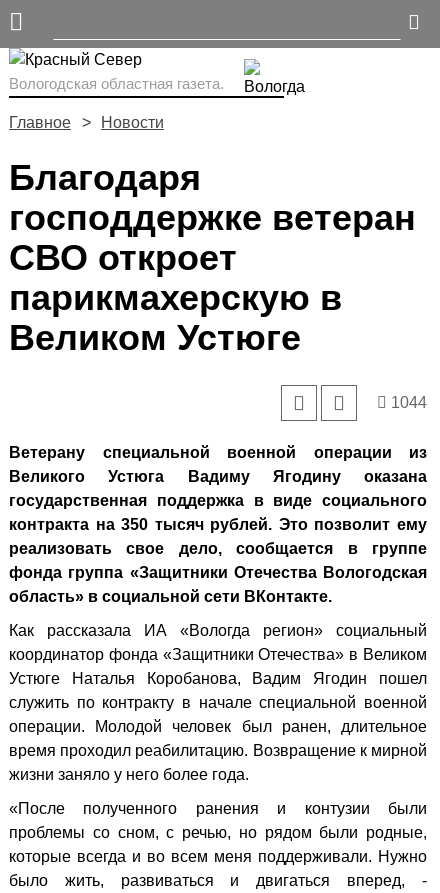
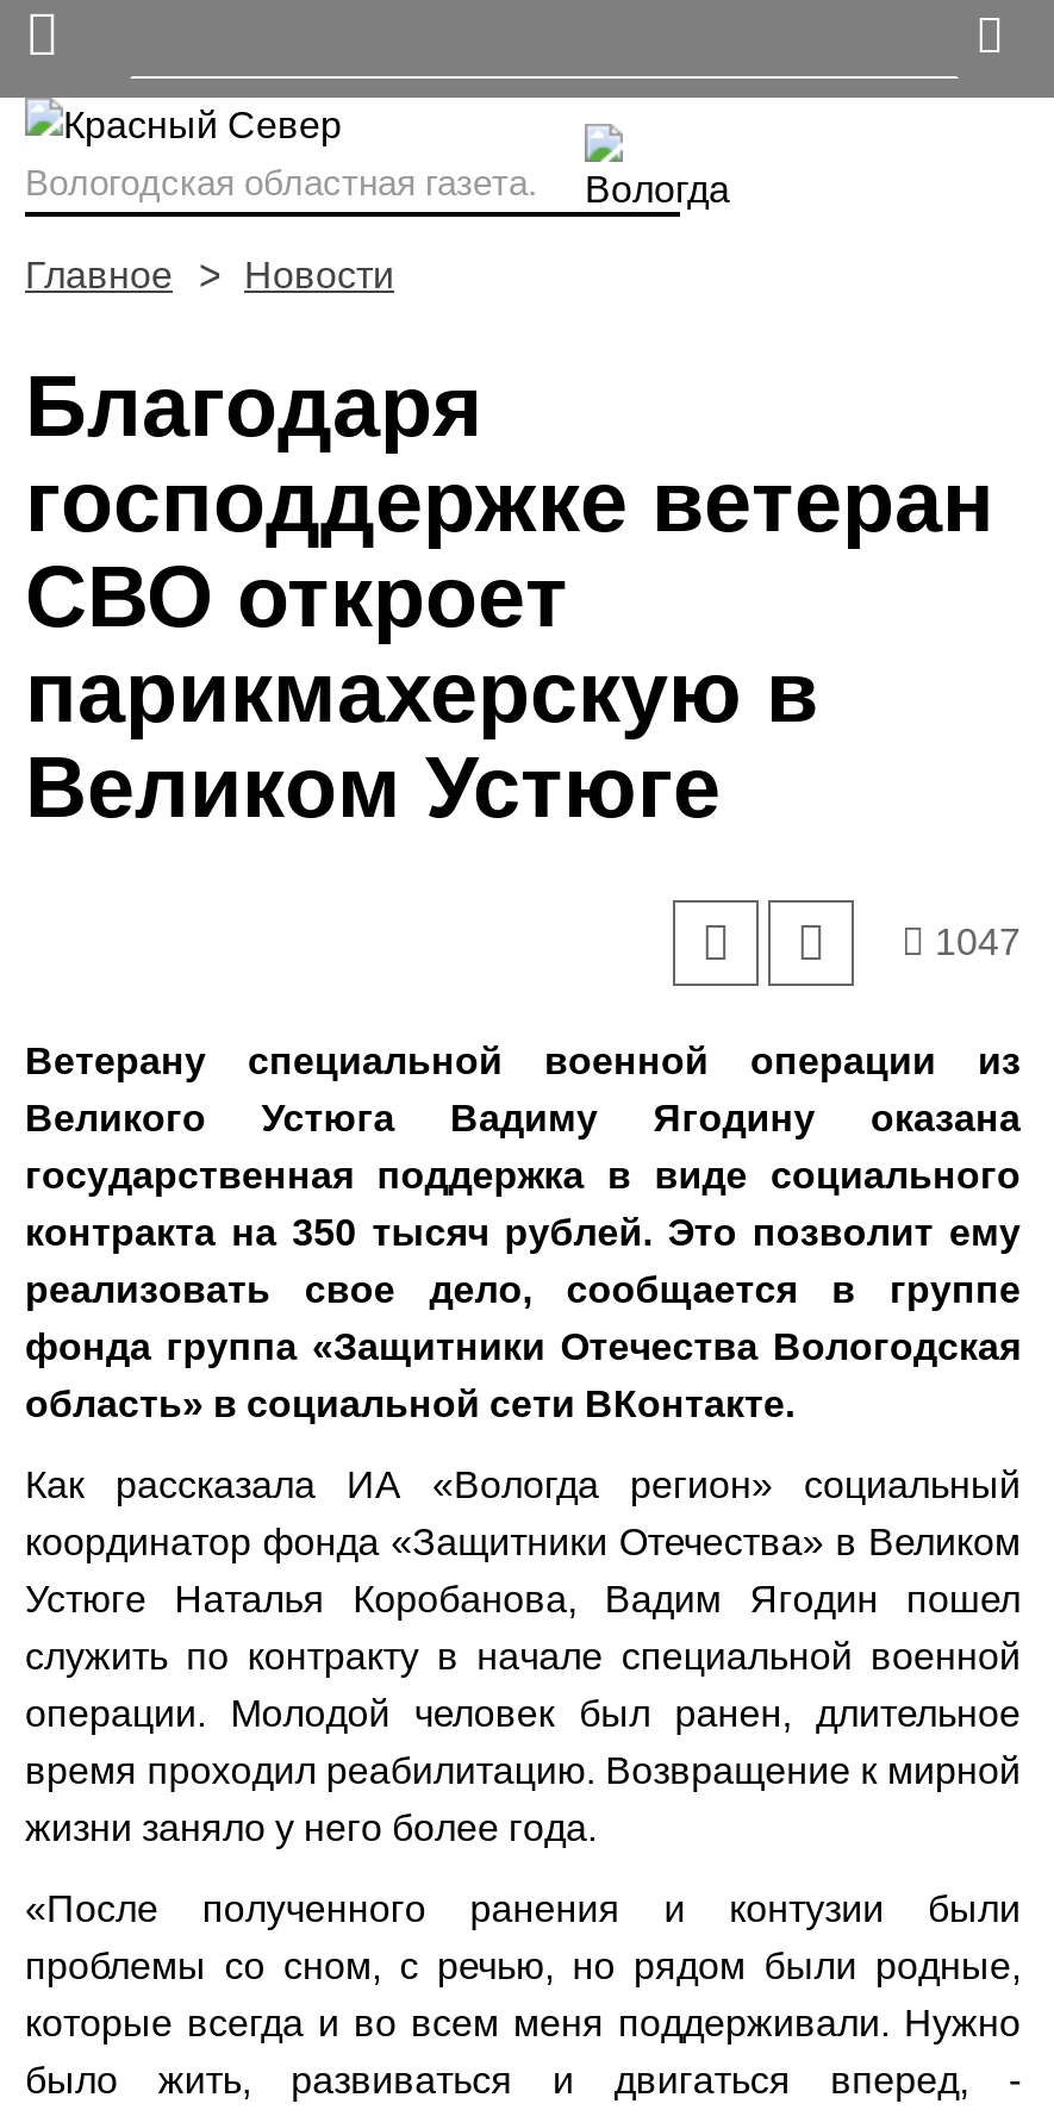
- 1044
+ 1047
